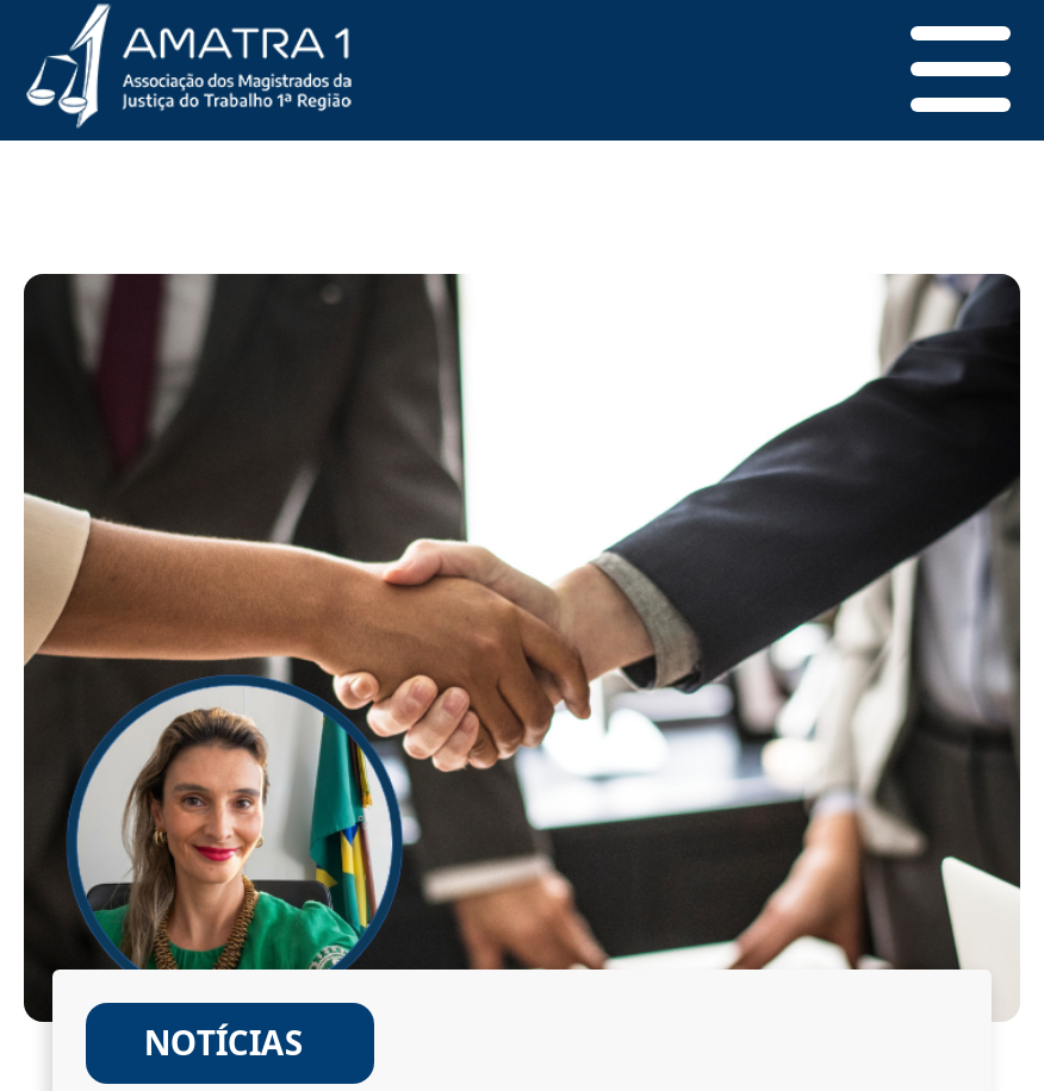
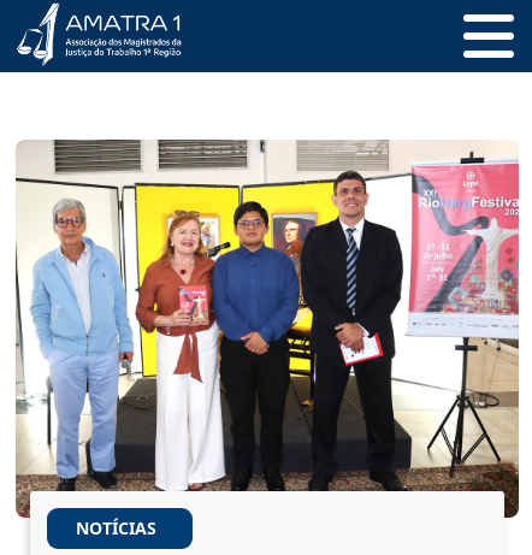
- [image]
+ [image]
